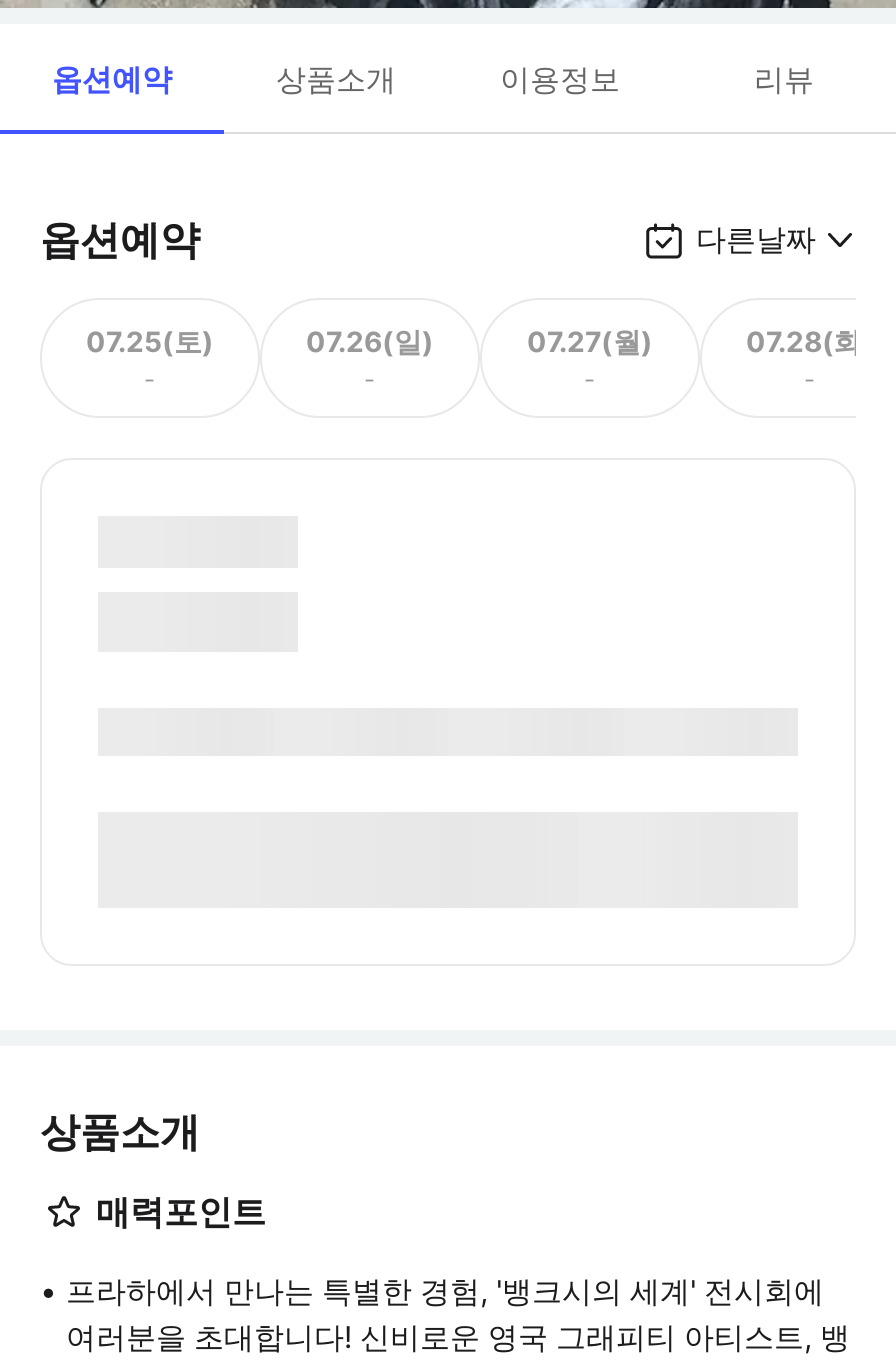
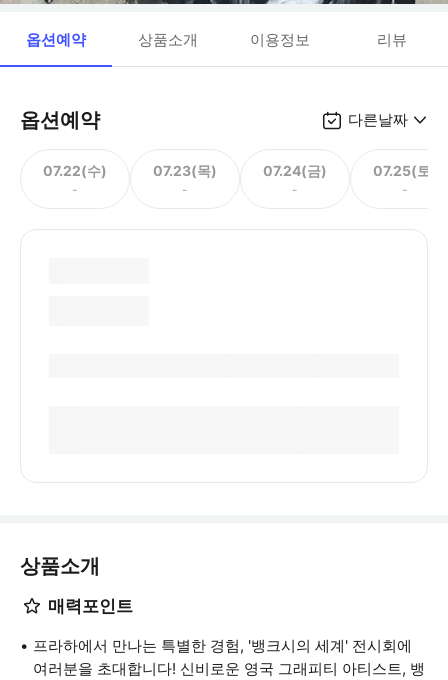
- 07.25(토)
+ 07.22(수)

- 07.26(일)
+ 07.23(목)

- 07.27(월)
+ 07.24(금)

- 07.28(화)
+ 07.25(토)
